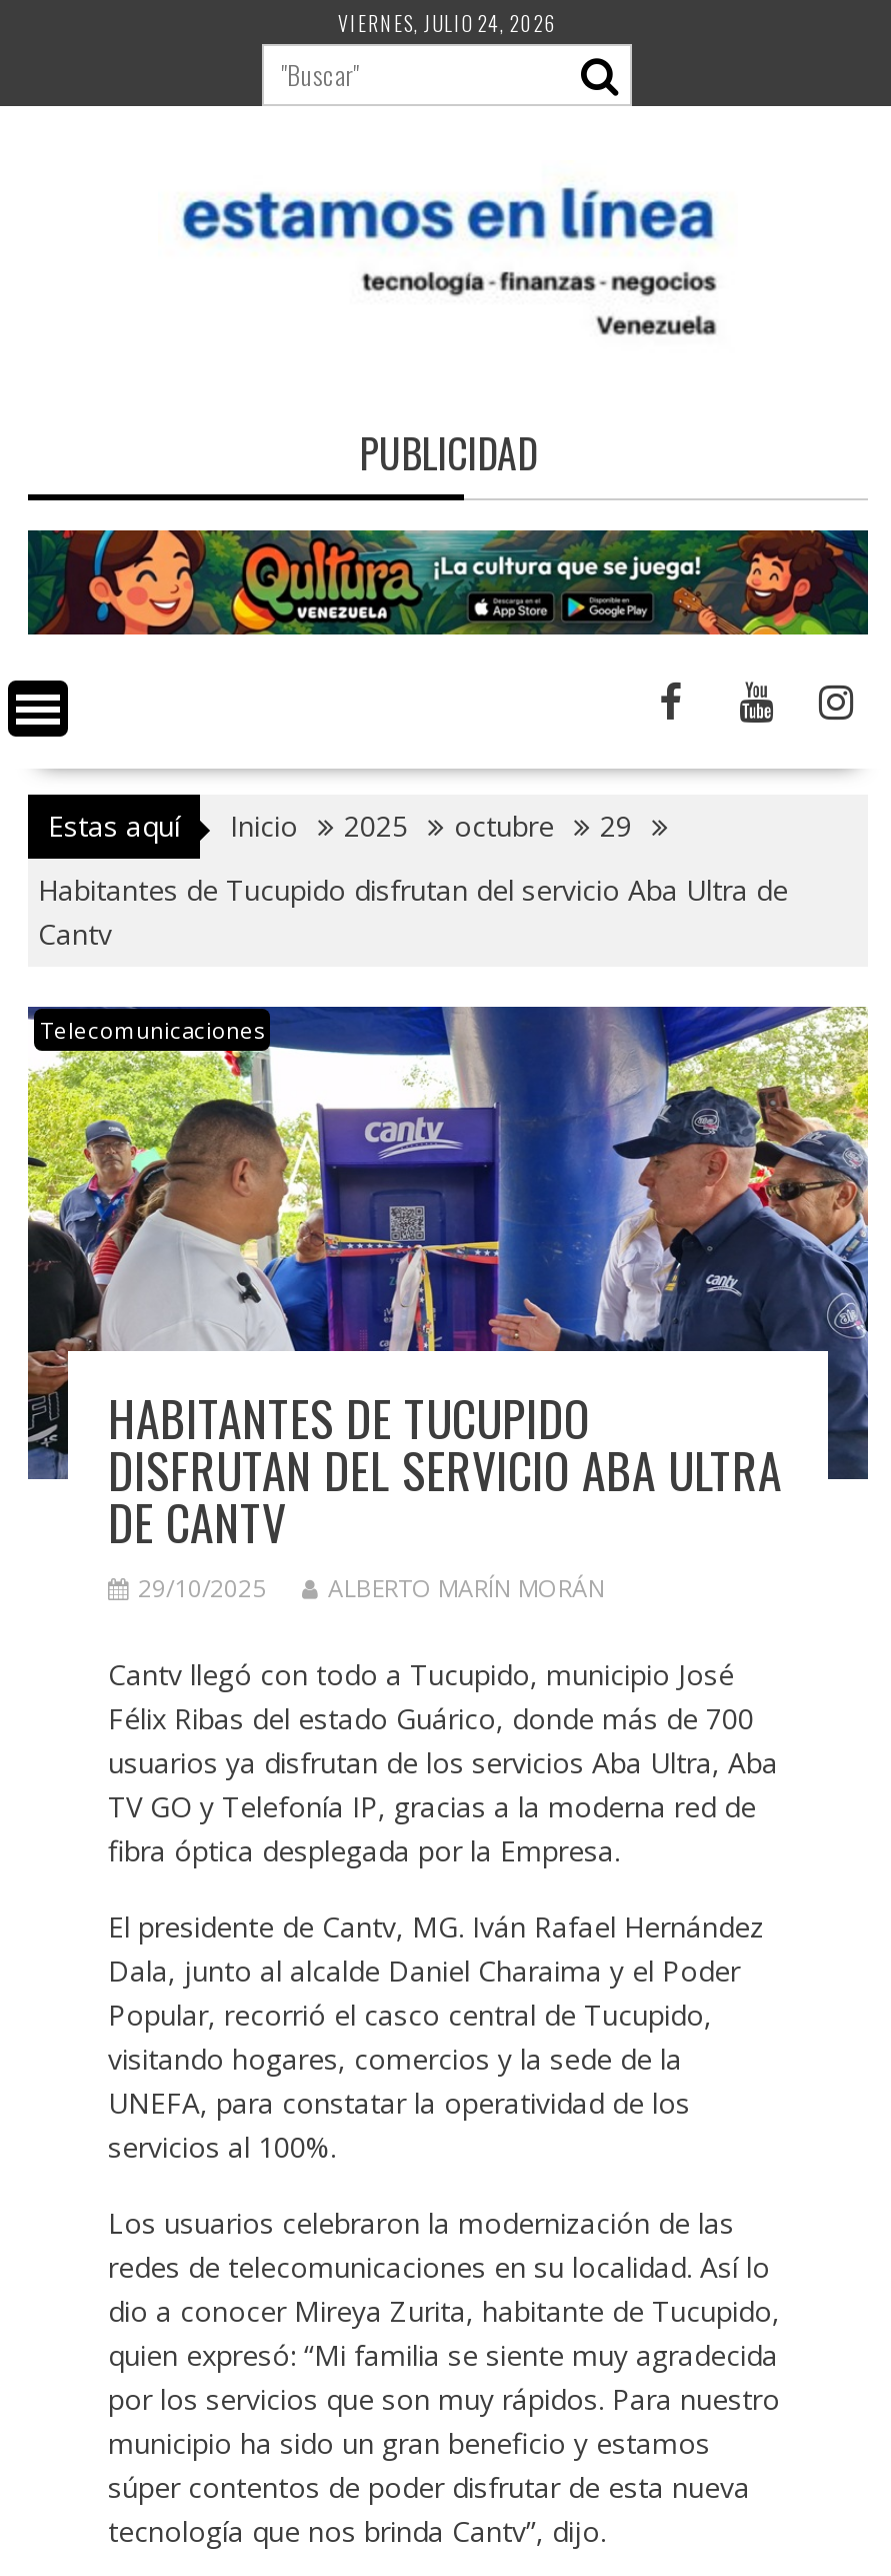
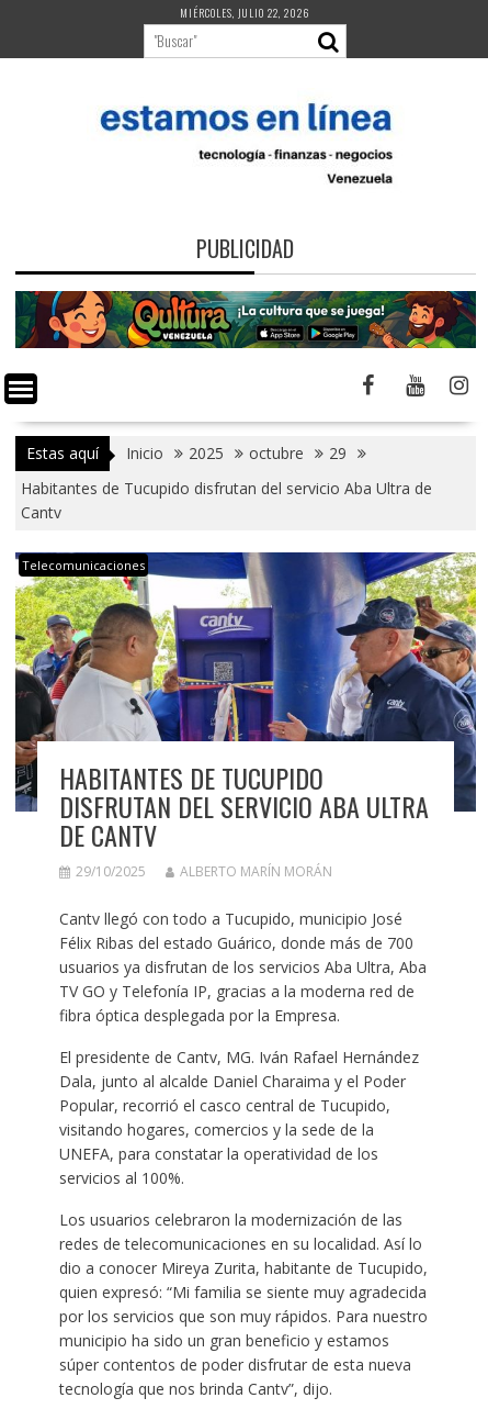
- VIERNES, JULIO 24, 2026
+ MIÉRCOLES, JULIO 22, 2026
